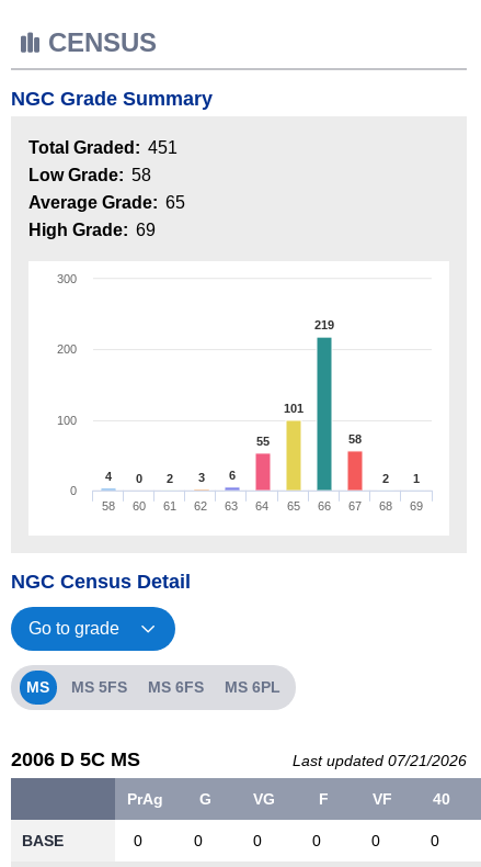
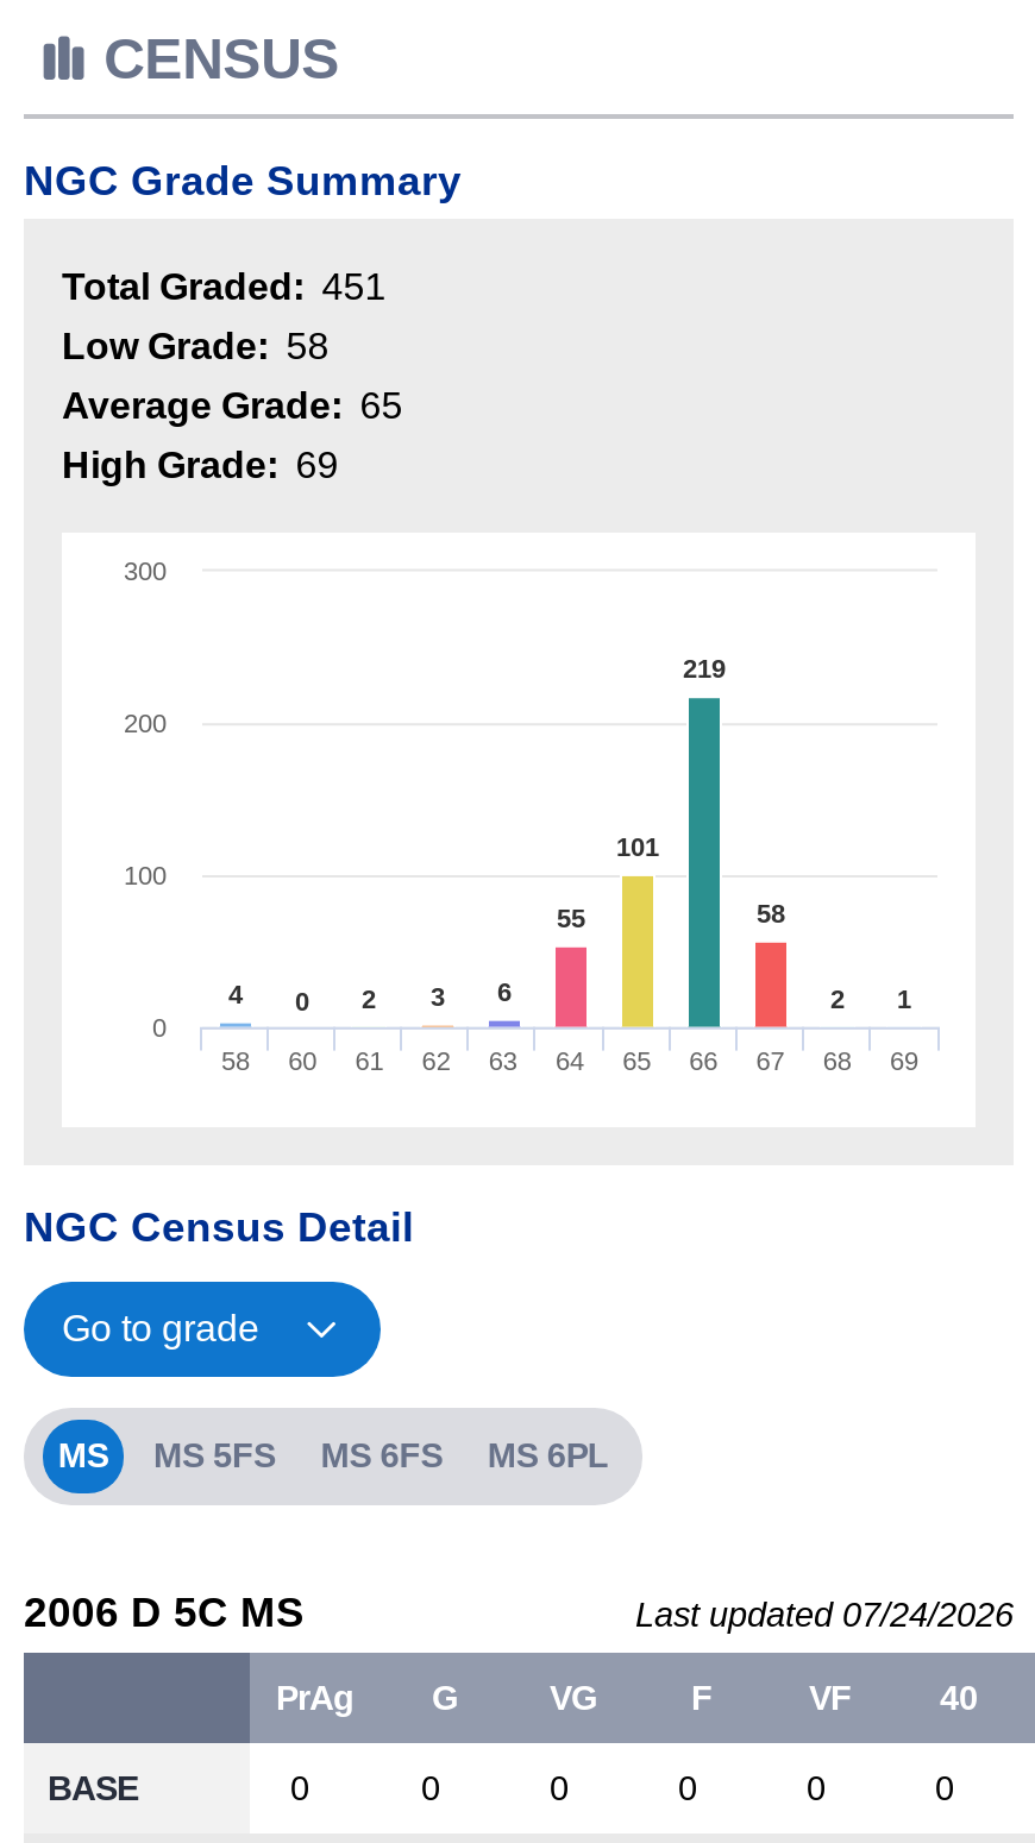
- Last updated 07/21/2026
+ Last updated 07/24/2026
